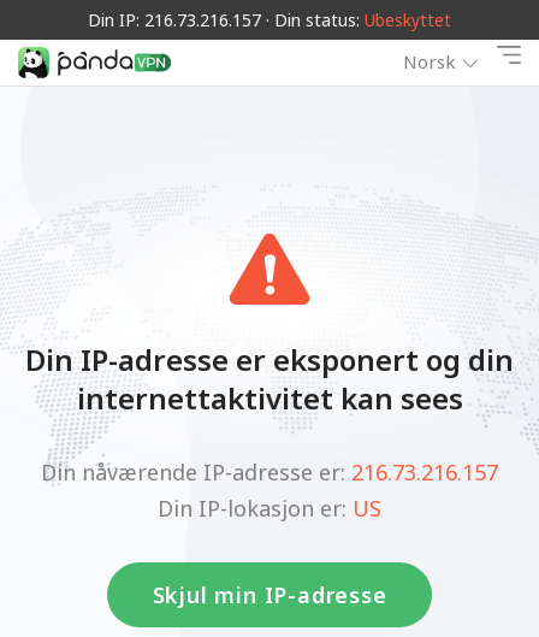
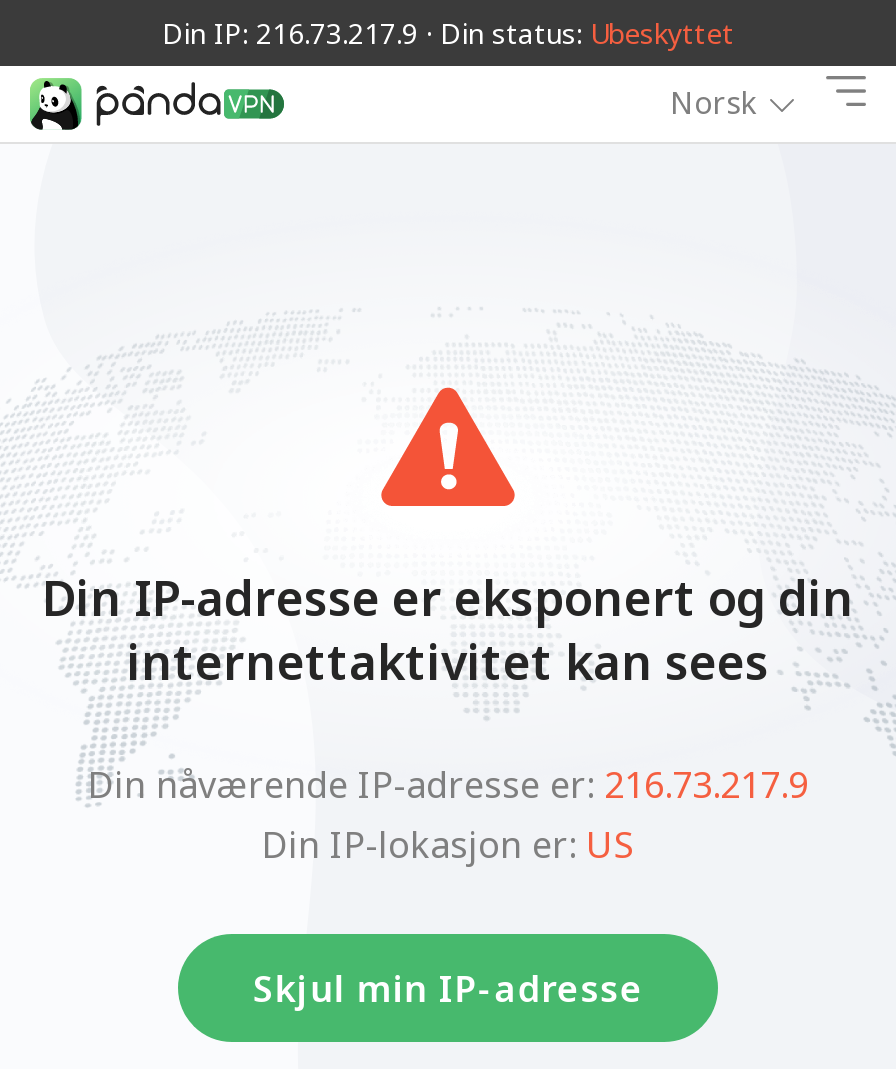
- Din IP: 216.73.216.157 · Din status: Ubeskyttet
+ Din IP: 216.73.217.9 · Din status: Ubeskyttet

- Din nåværende IP-adresse er: 216.73.216.157
+ Din nåværende IP-adresse er: 216.73.217.9
